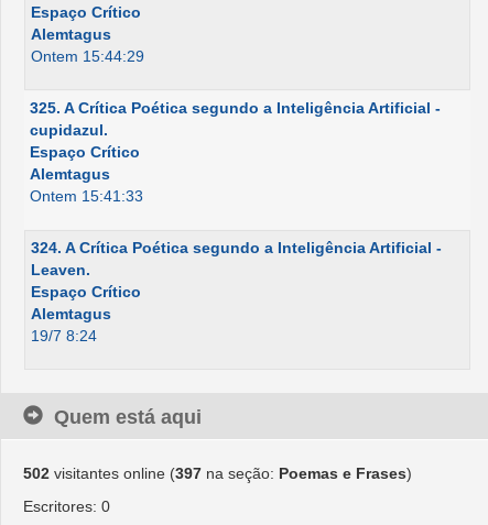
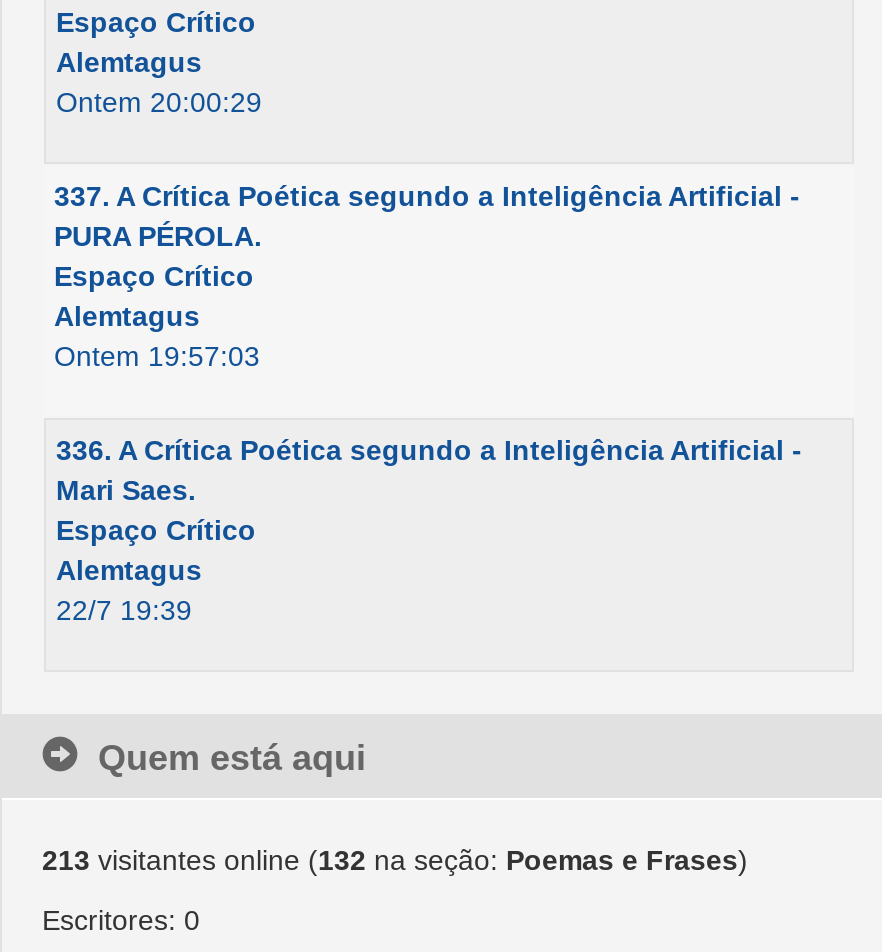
- Ontem 15:44:29
+ Ontem 20:00:29

- 325. A Crítica Poética segundo a Inteligência Artificial -
- cupidazul.
+ 337. A Crítica Poética segundo a Inteligência Artificial -
+ PURA PÉROLA.

- Ontem 15:41:33
+ Ontem 19:57:03

- 324. A Crítica Poética segundo a Inteligência Artificial -
- Leaven.
+ 336. A Crítica Poética segundo a Inteligência Artificial -
+ Mari Saes.

- 19/7 8:24
+ 22/7 19:39

- 502 visitantes online (397 na seção: Poemas e Frases)
+ 213 visitantes online (132 na seção: Poemas e Frases)
